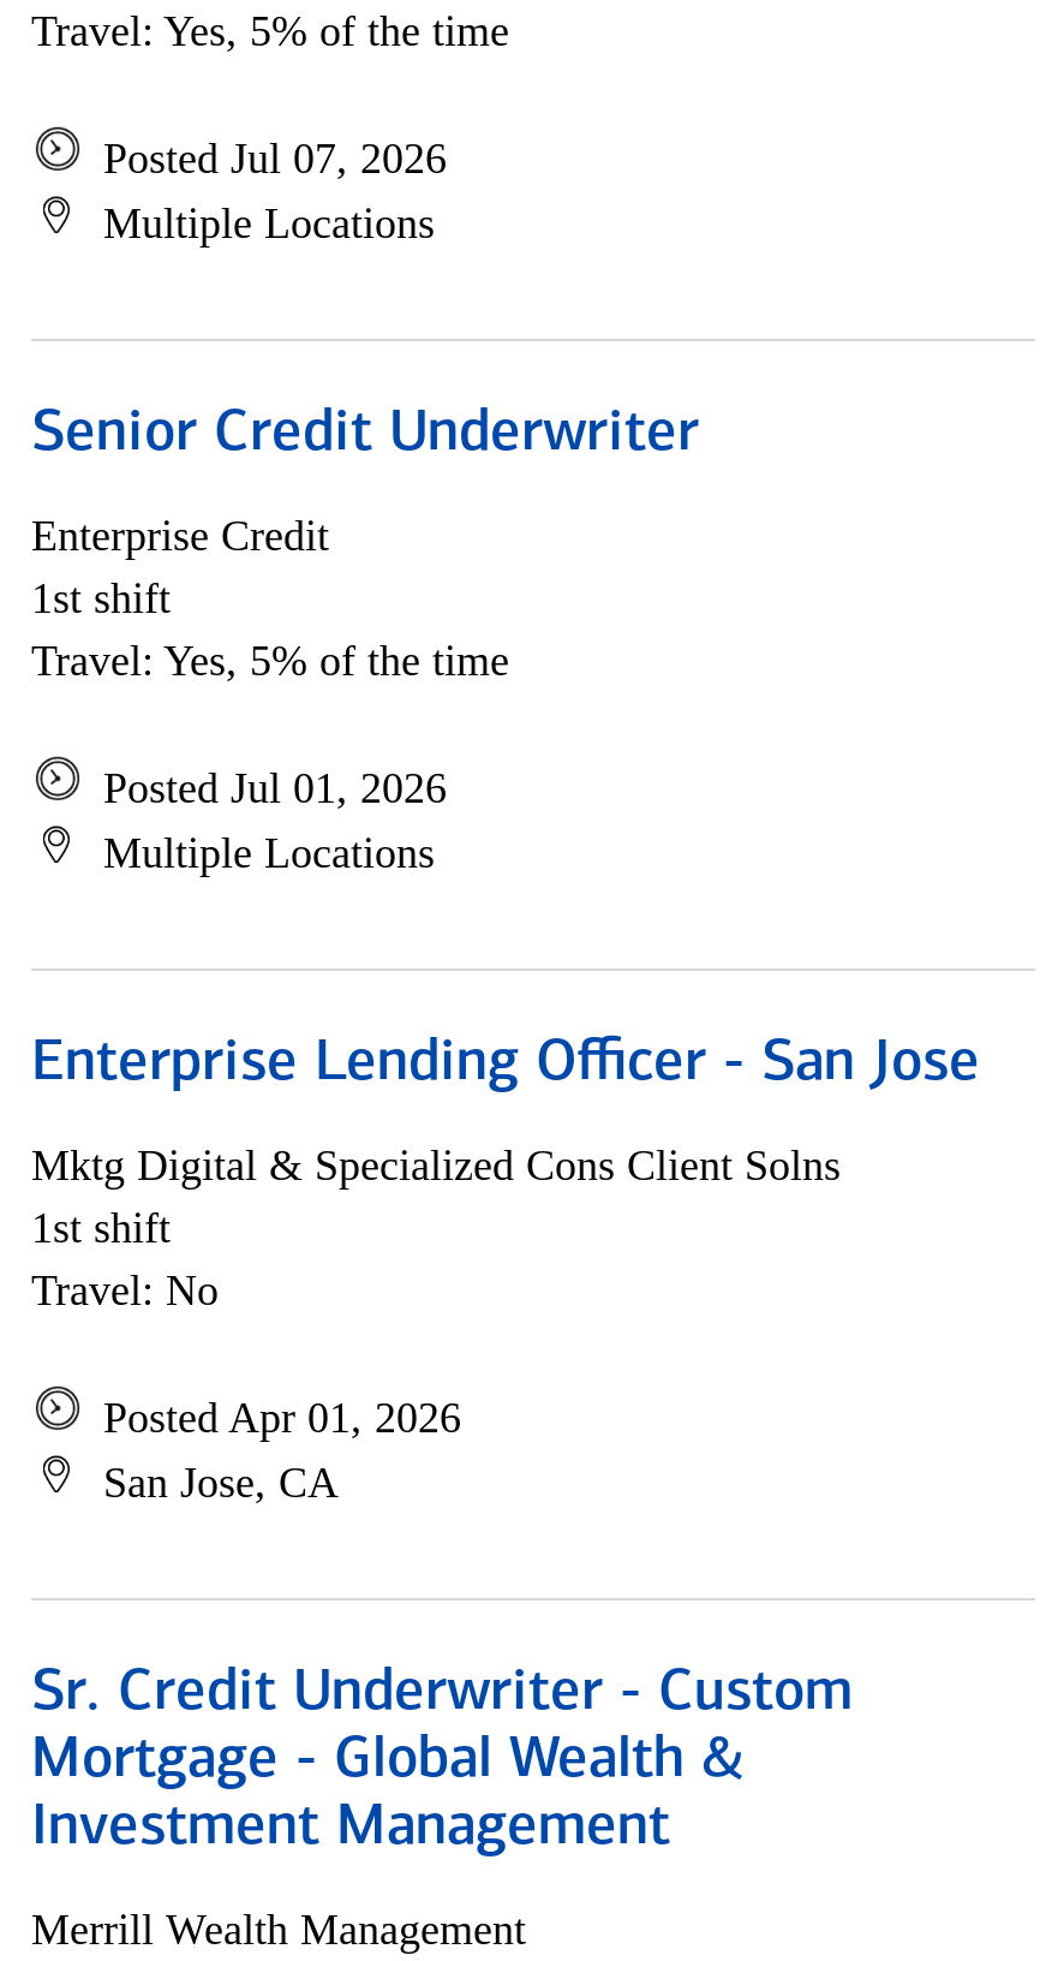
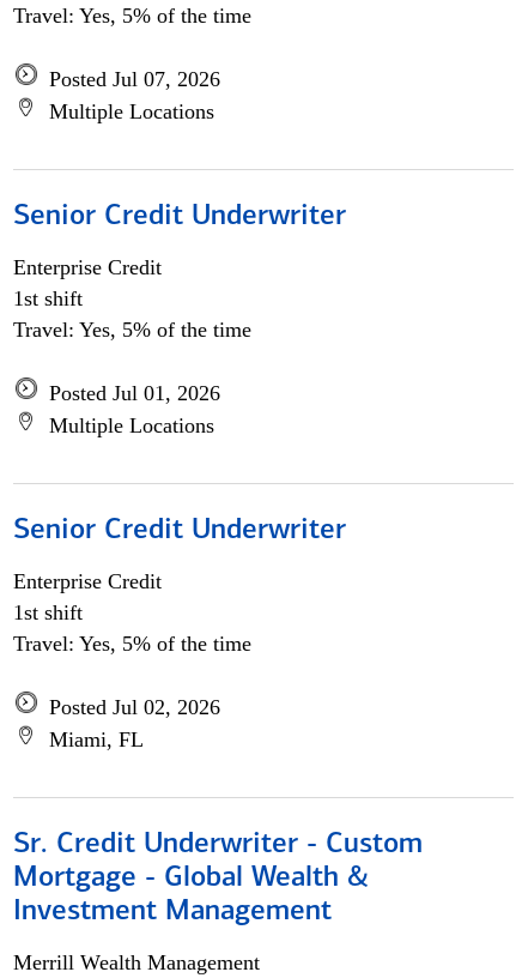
- Enterprise Lending Officer - San Jose
+ Senior Credit Underwriter

- Mktg Digital & Specialized Cons Client Solns
+ Enterprise Credit

- Travel: No
+ Travel: Yes, 5% of the time

- Posted Apr 01, 2026
- San Jose, CA
+ Posted Jul 02, 2026
+ Miami, FL
